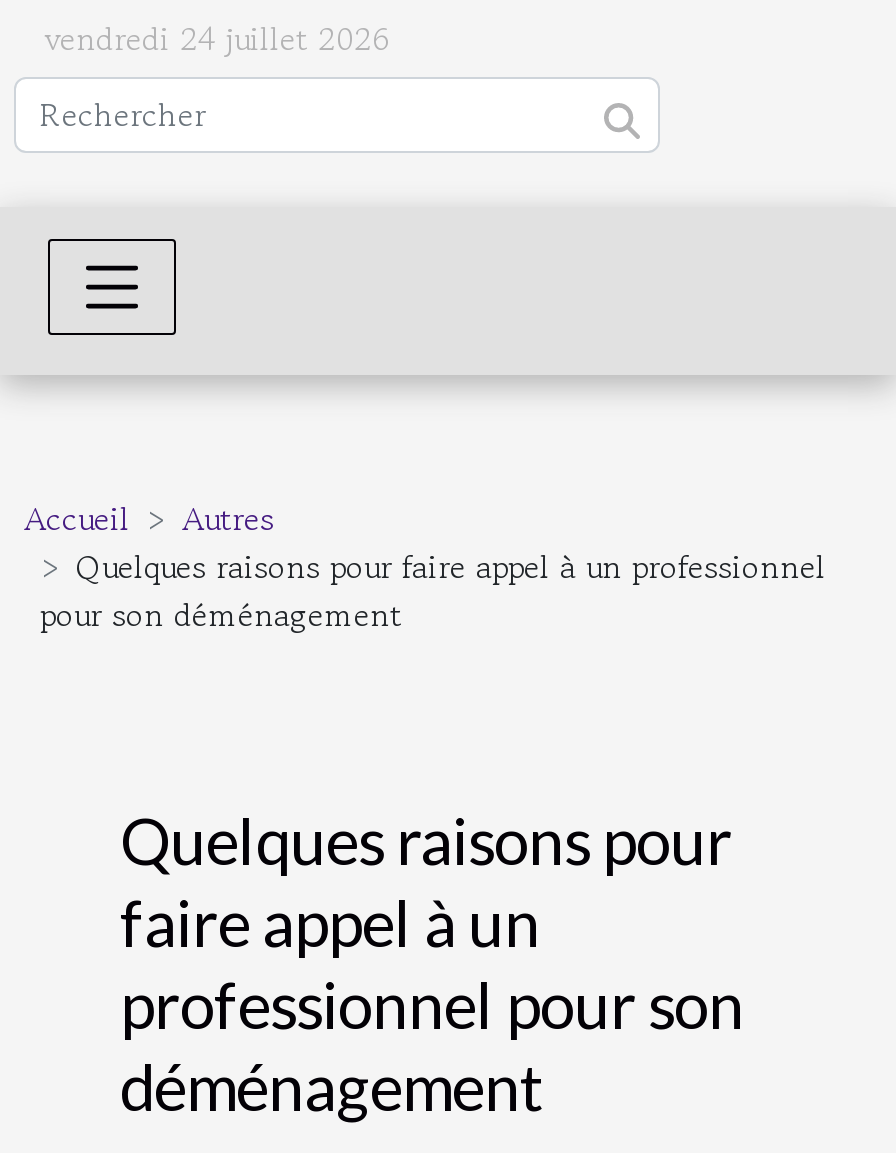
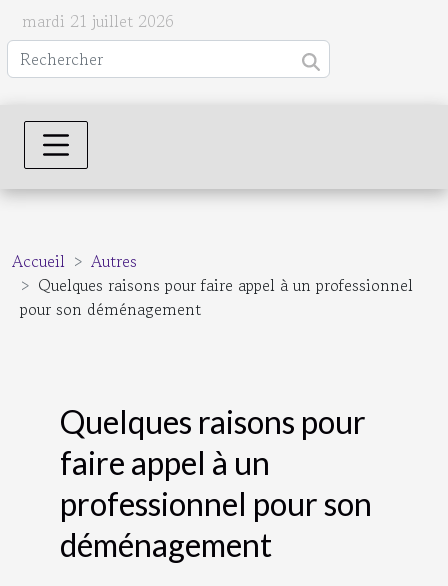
- vendredi 24 juillet 2026
+ mardi 21 juillet 2026
